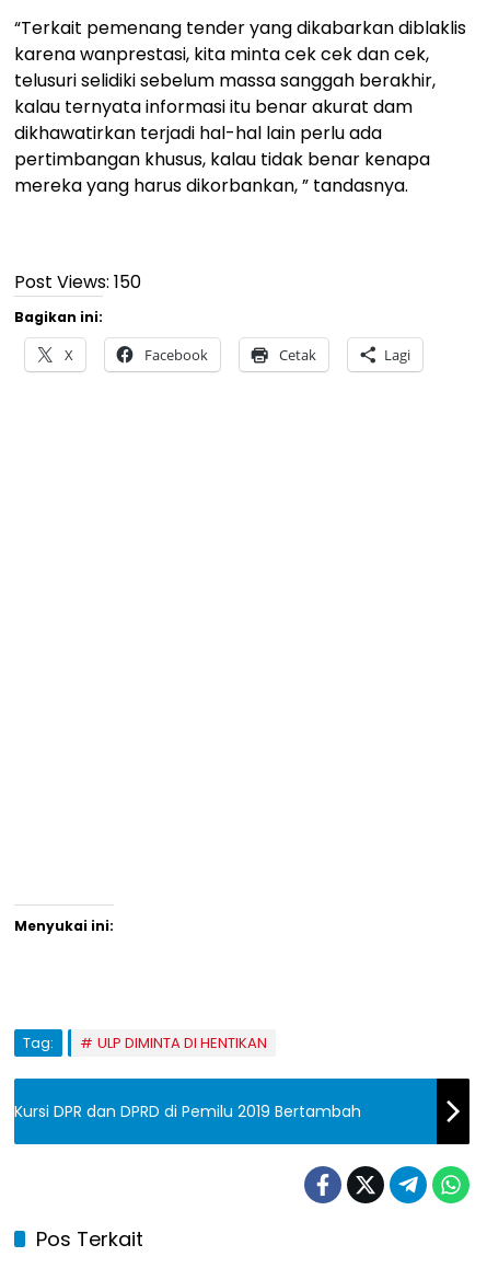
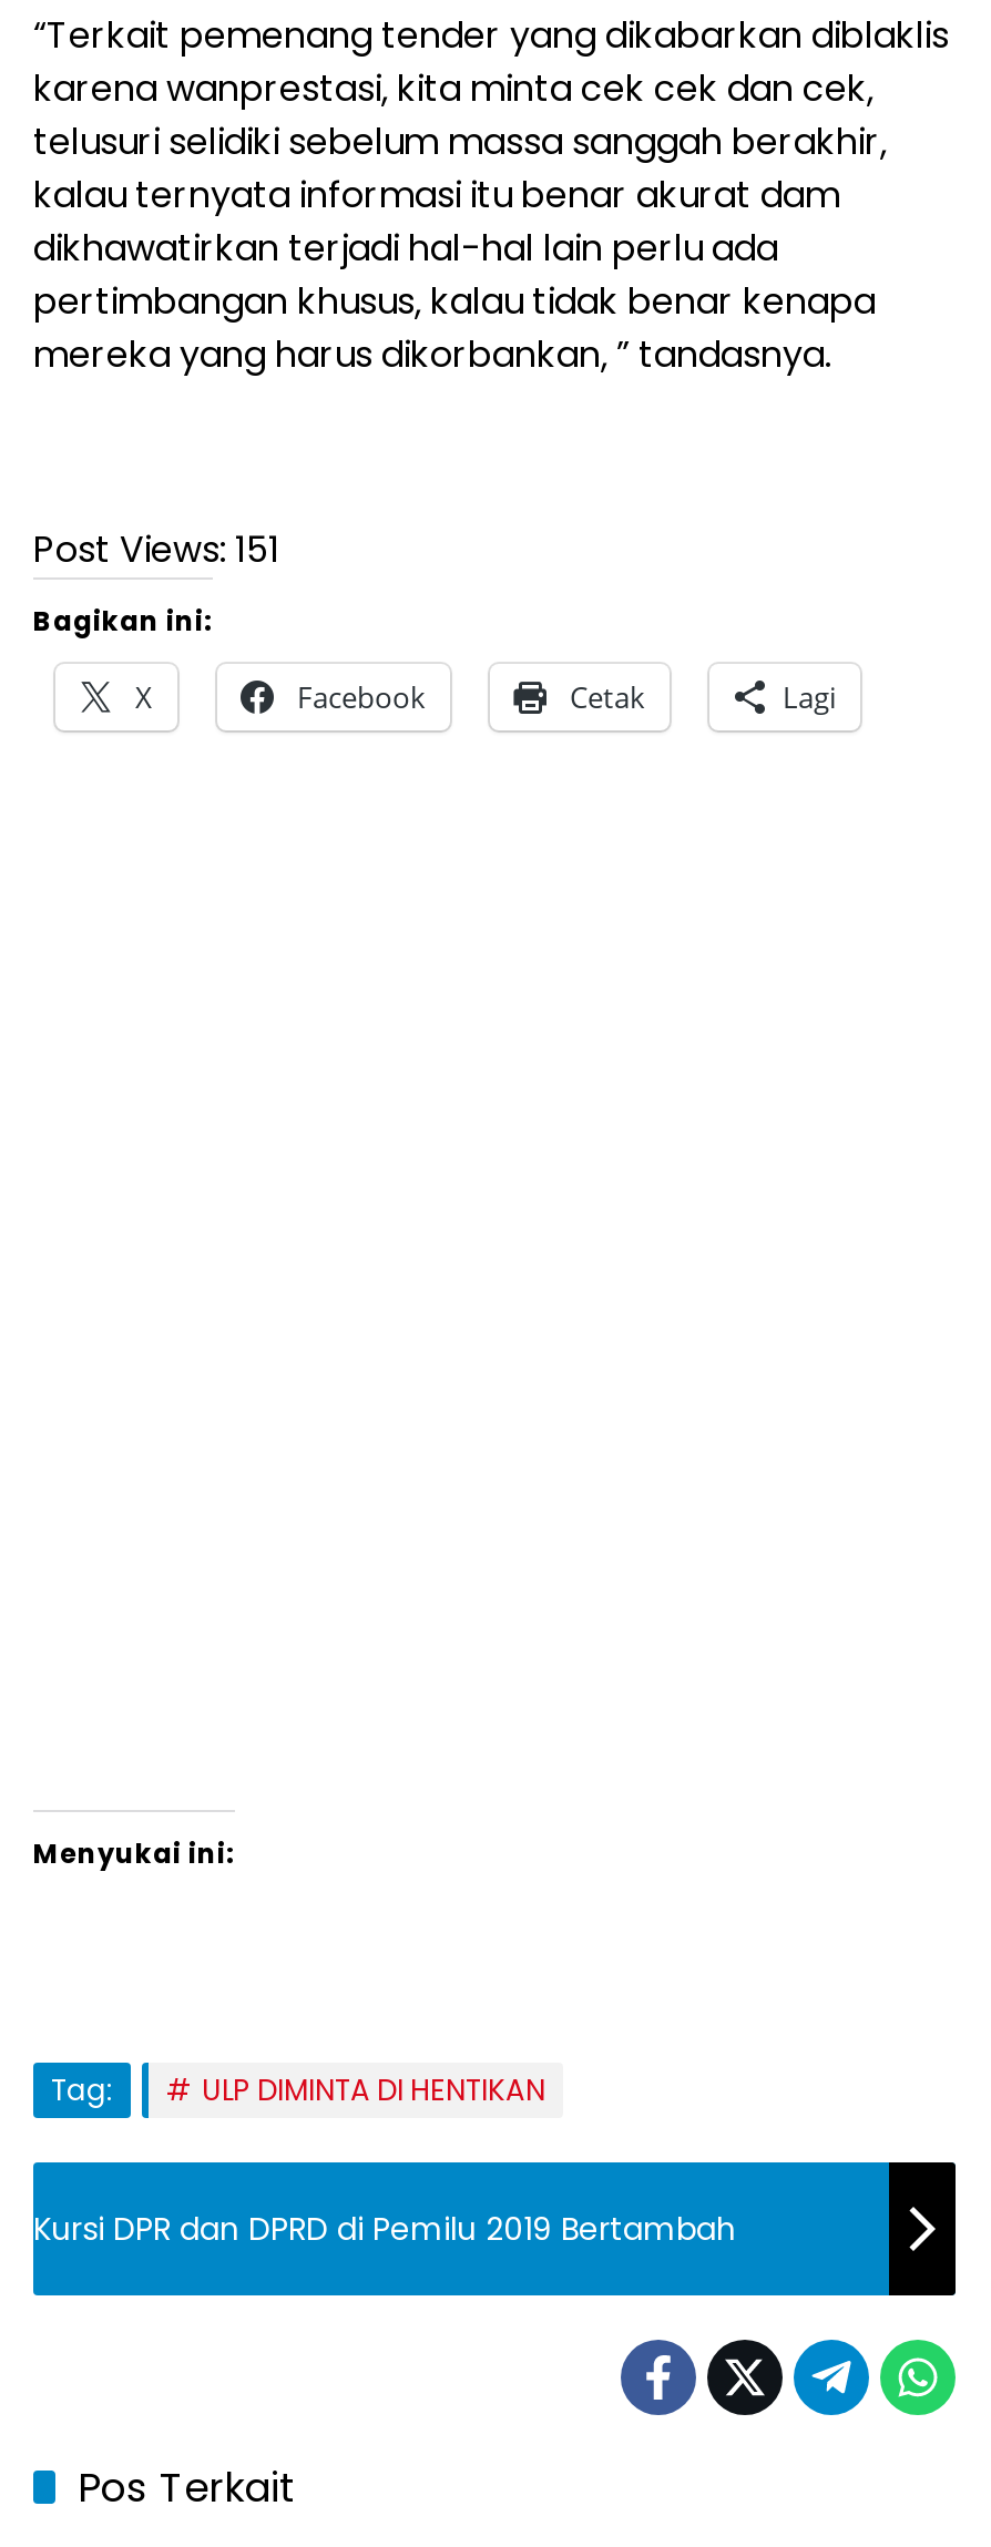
- Post Views: 150
+ Post Views: 151
